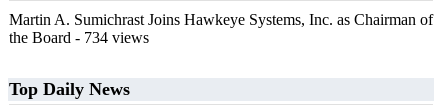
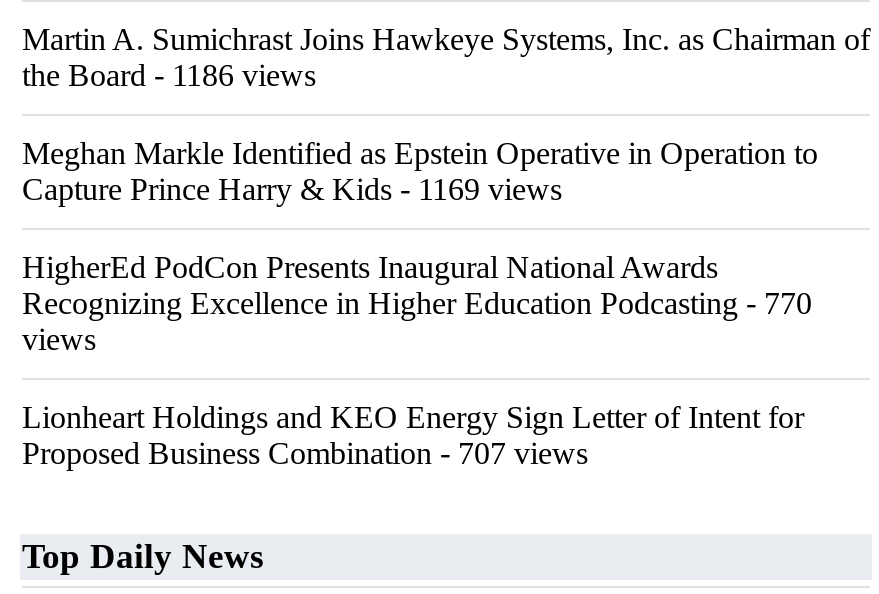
- the Board - 734 views
+ the Board - 1186 views
+ Meghan Markle Identified as Epstein Operative in Operation to
+ Capture Prince Harry & Kids - 1169 views
+ HigherEd PodCon Presents Inaugural National Awards
+ Recognizing Excellence in Higher Education Podcasting - 770
+ views
+ Lionheart Holdings and KEO Energy Sign Letter of Intent for
+ Proposed Business Combination - 707 views
